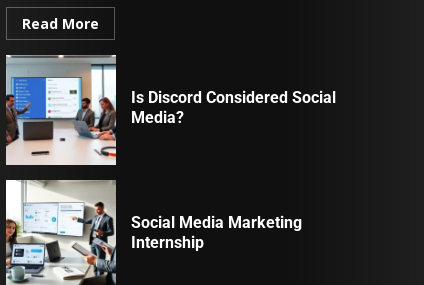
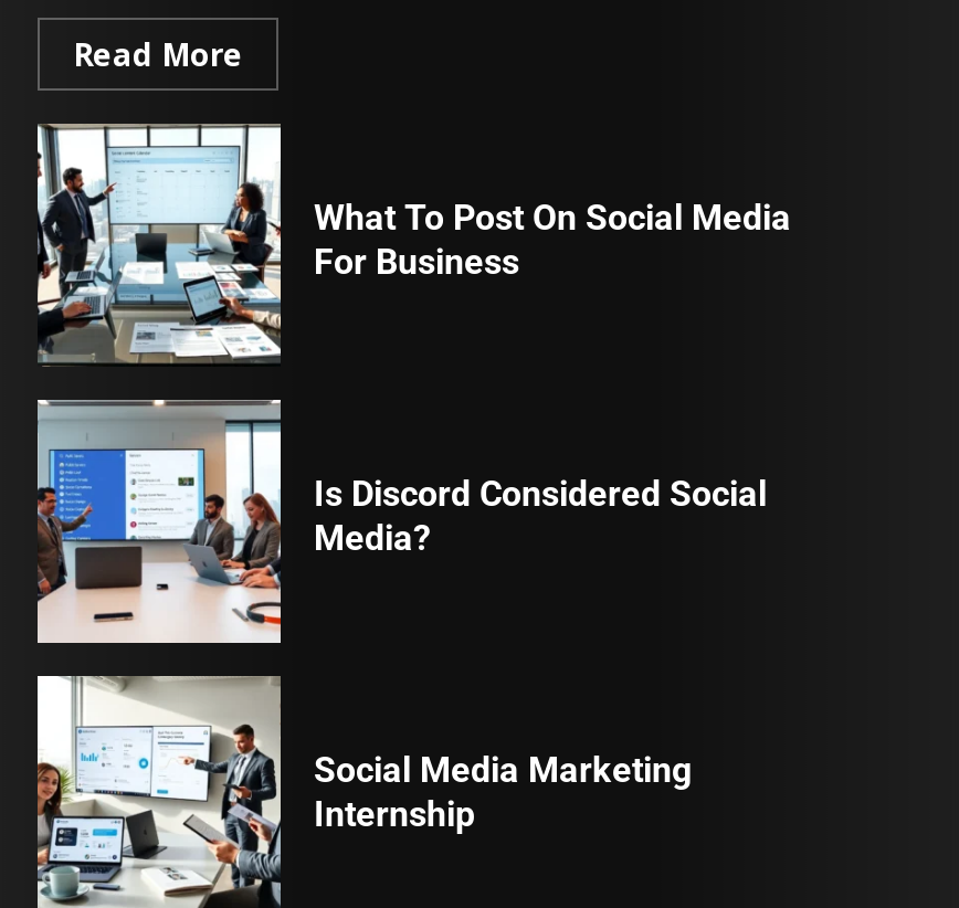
+ [image]
+ What To Post On Social Media
+ For Business
